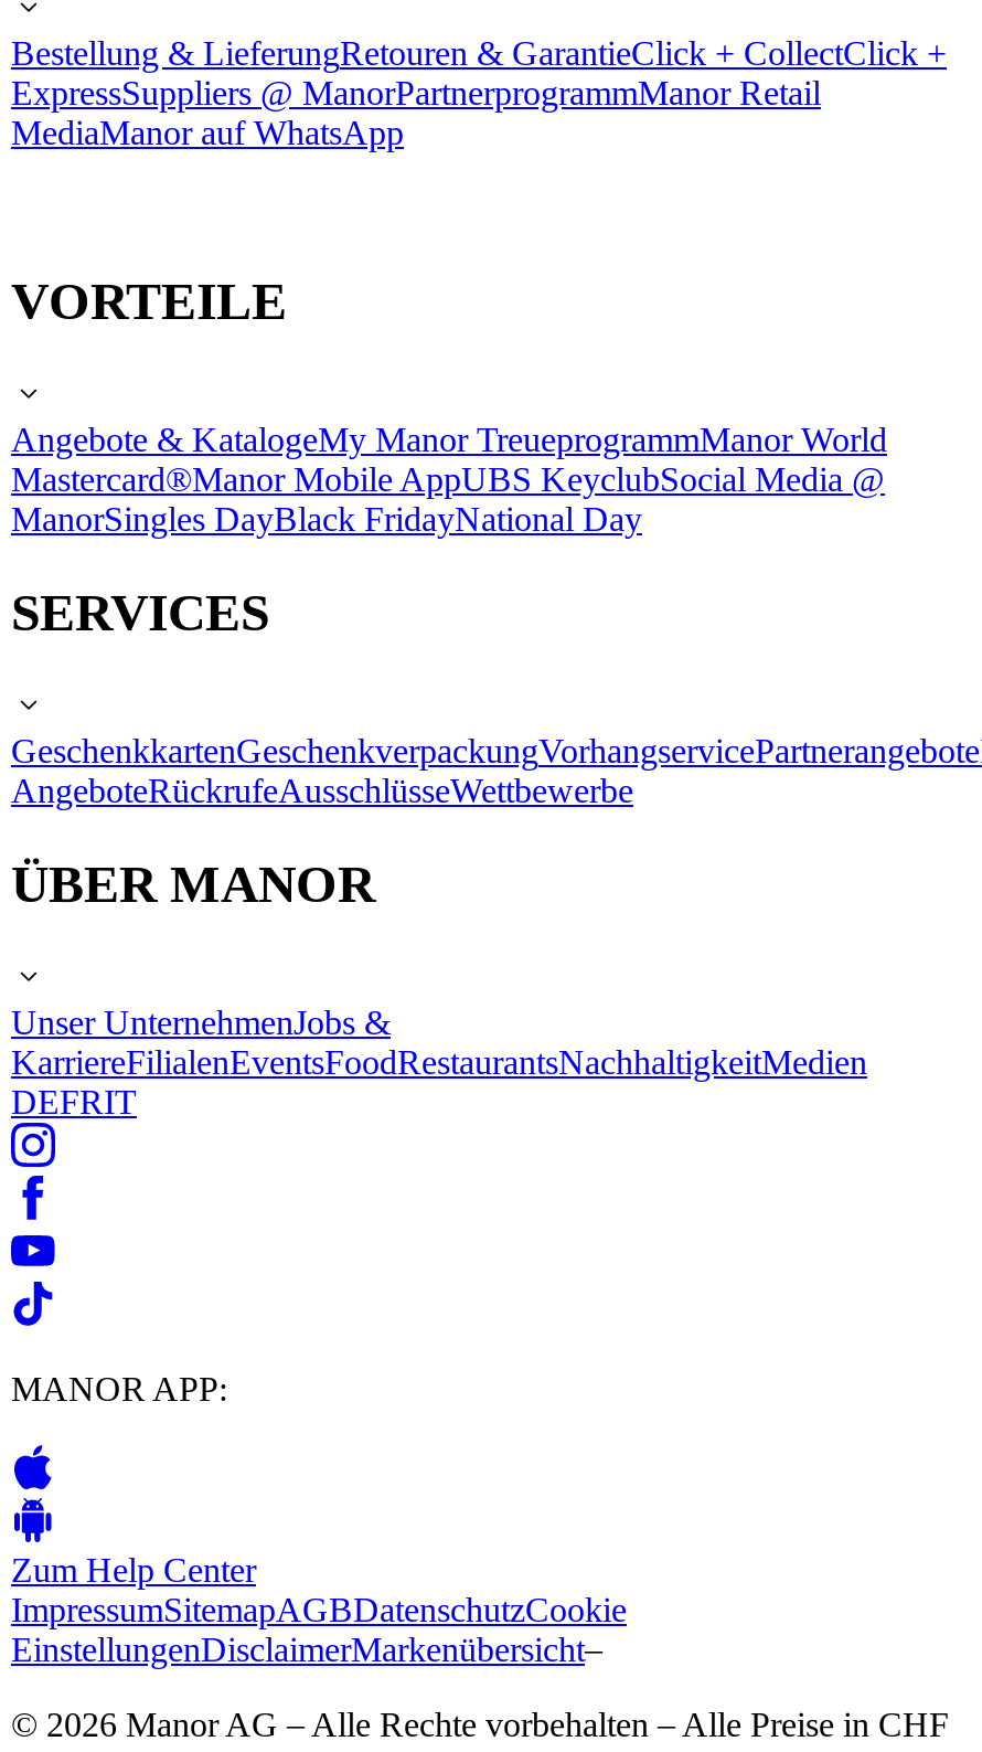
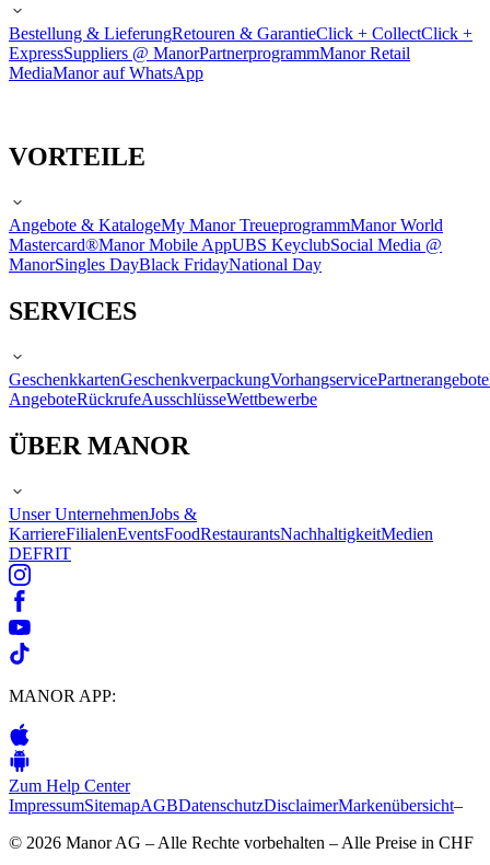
- ImpressumSitemapAGBDatenschutzCookie
- EinstellungenDisclaimerMarkenübersicht–
+ ImpressumSitemapAGBDatenschutzDisclaimerMarkenübersicht–
